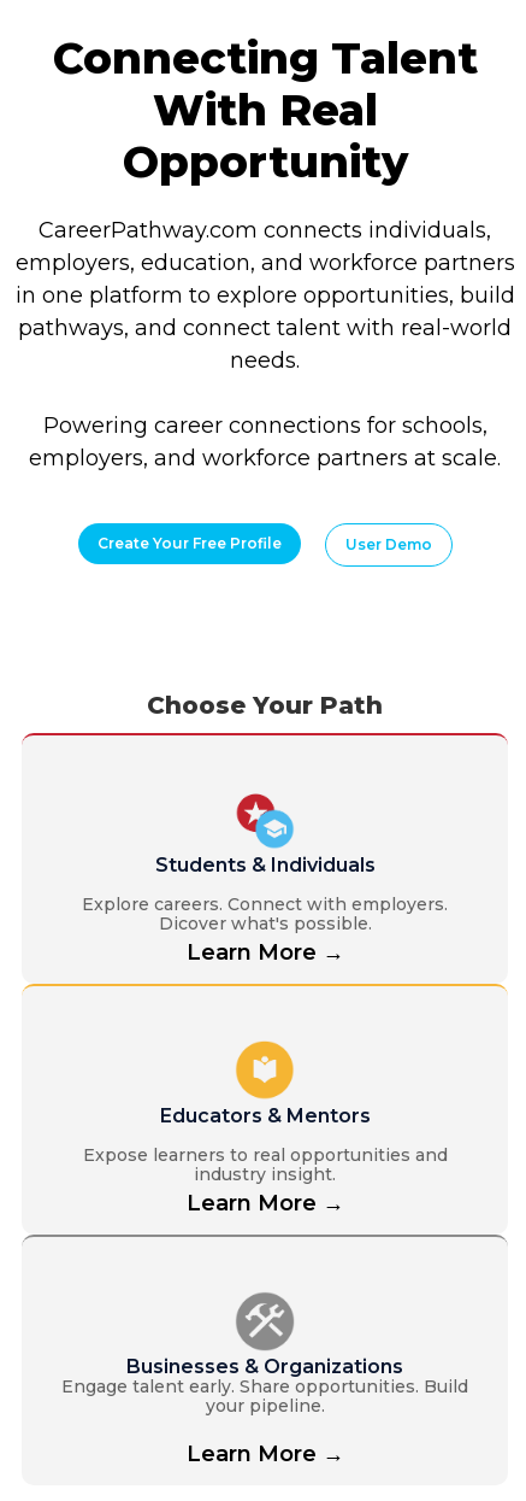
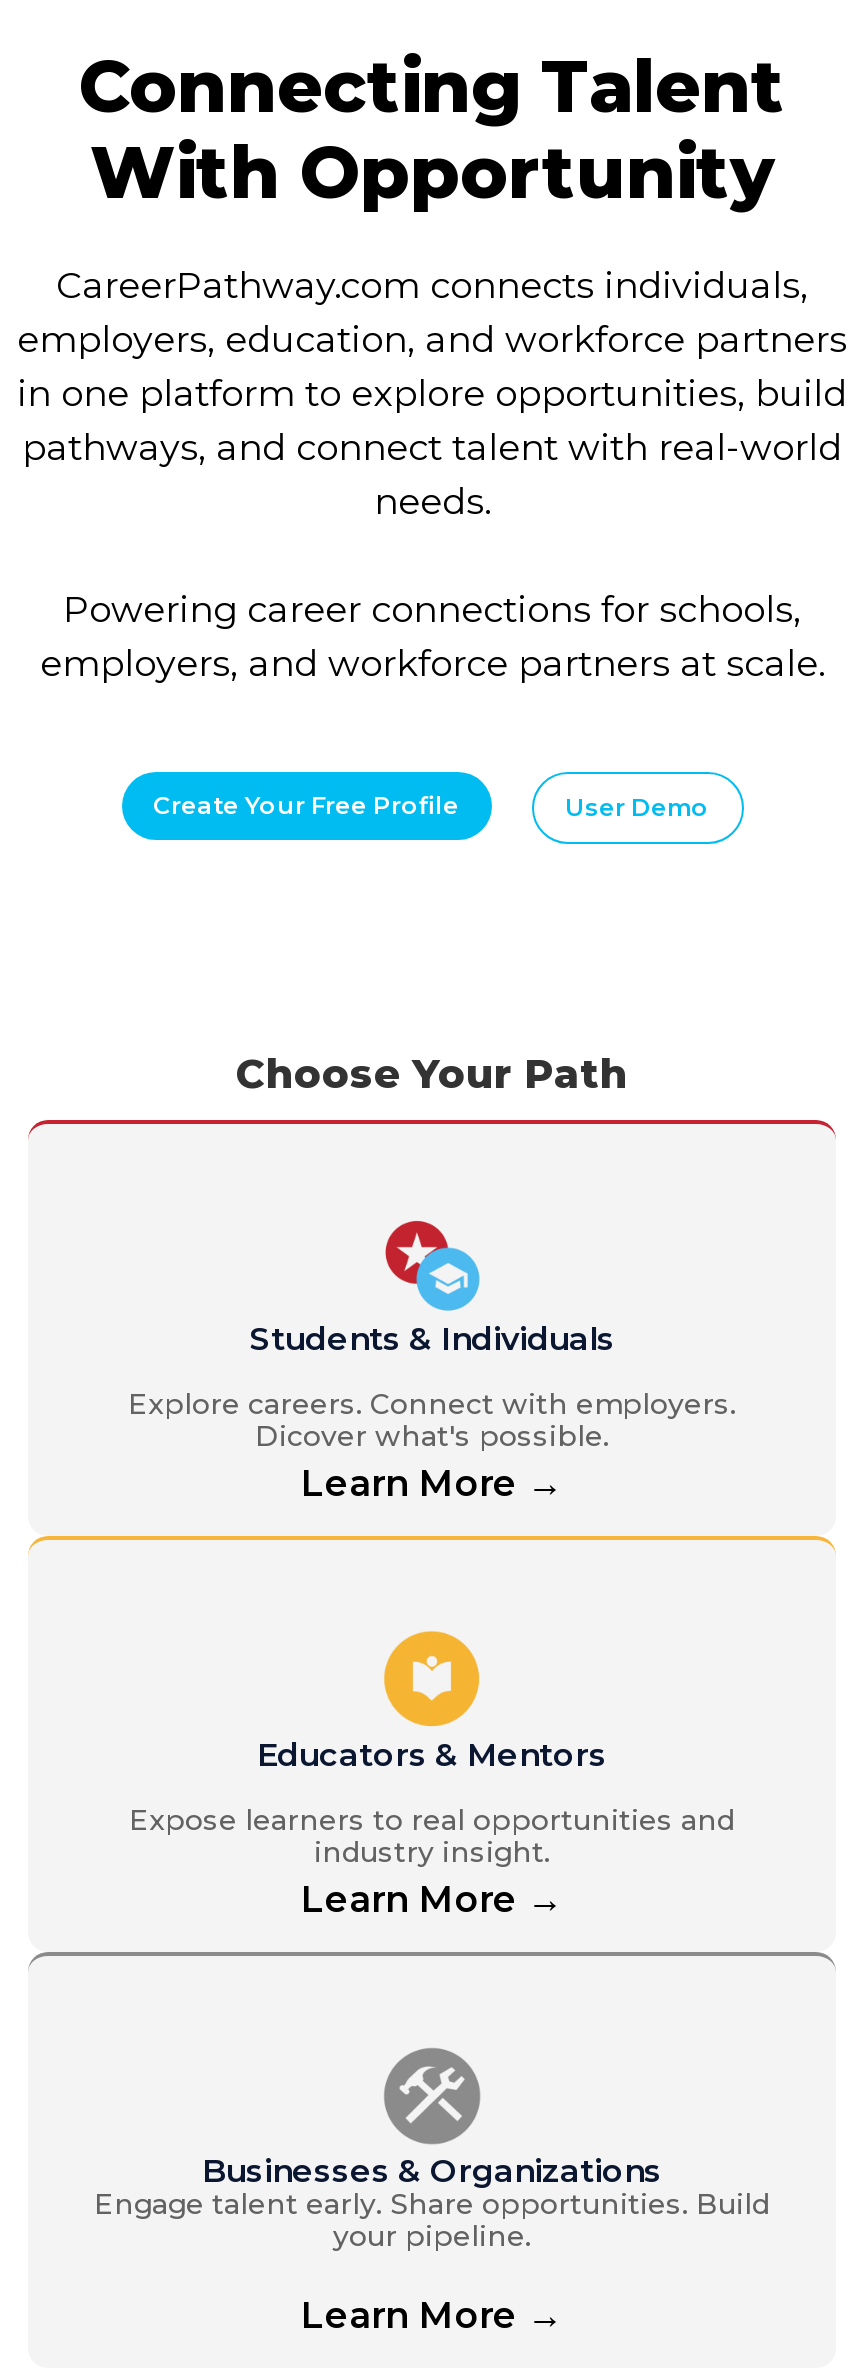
- With Real
- Opportunity
+ With Opportunity
